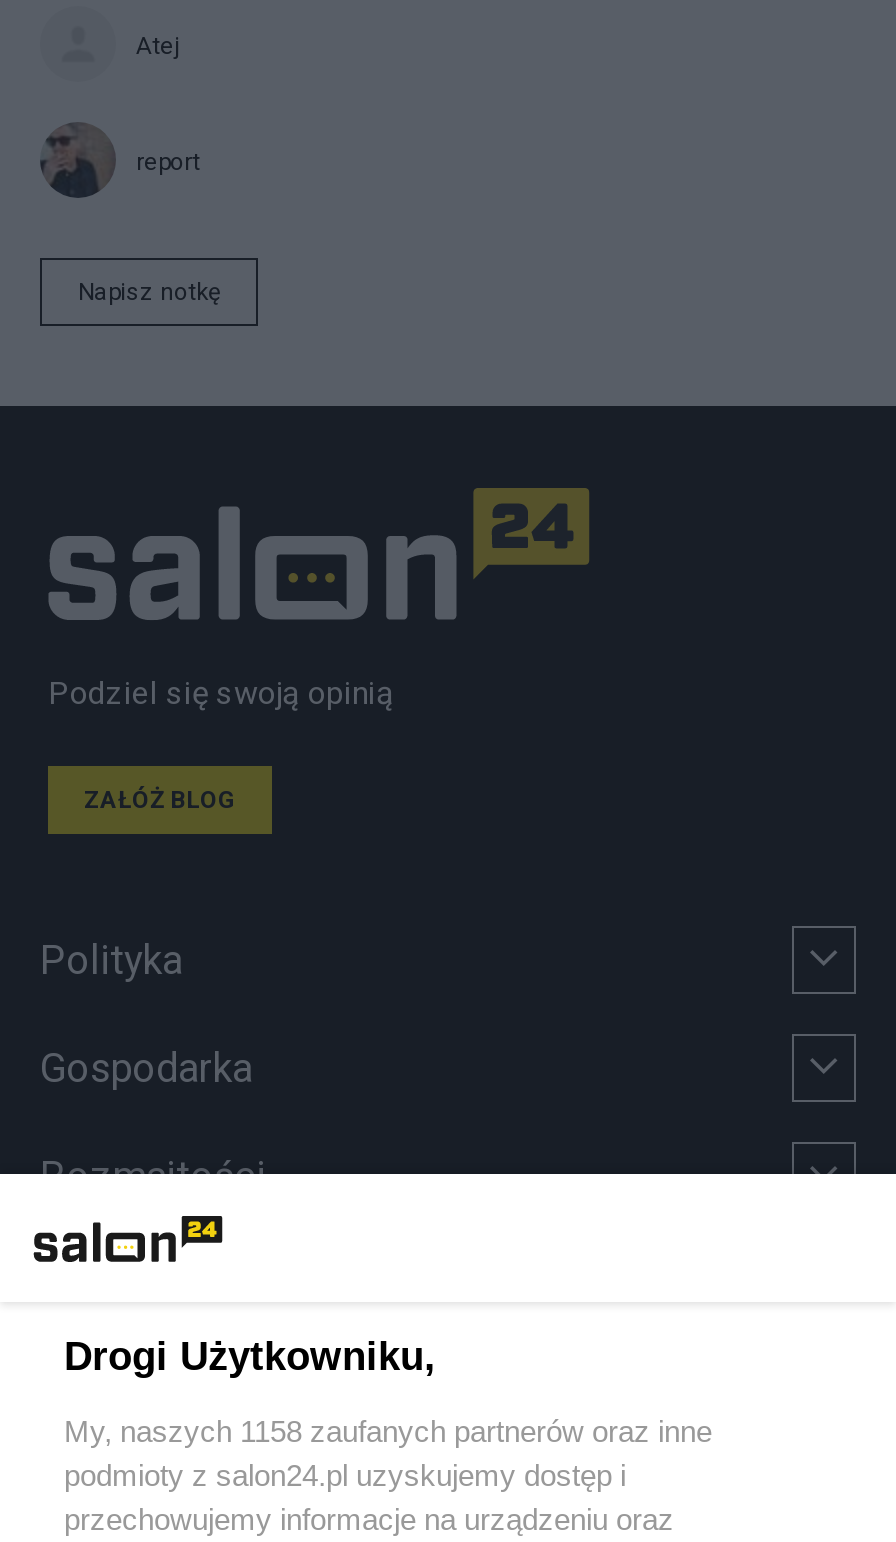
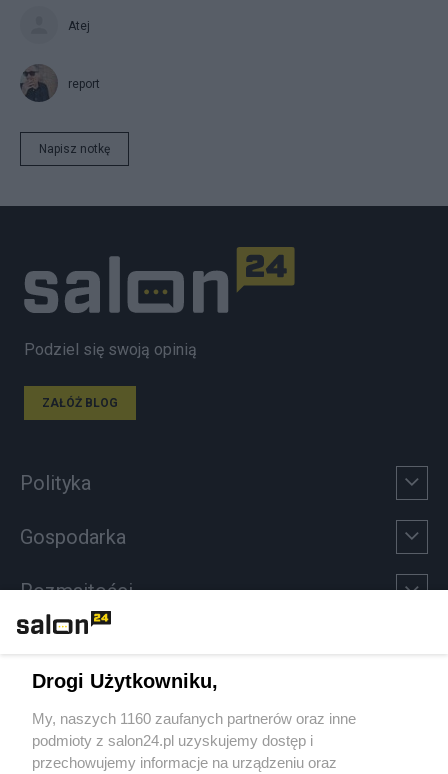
- My, naszych 1158 zaufanych partnerów oraz inne
+ My, naszych 1160 zaufanych partnerów oraz inne
